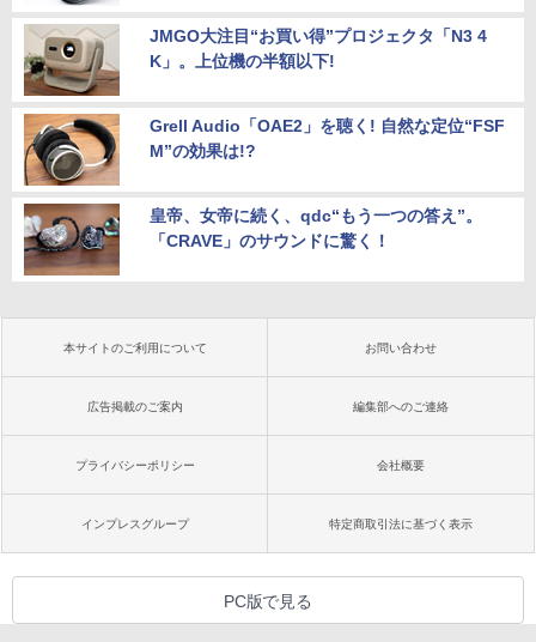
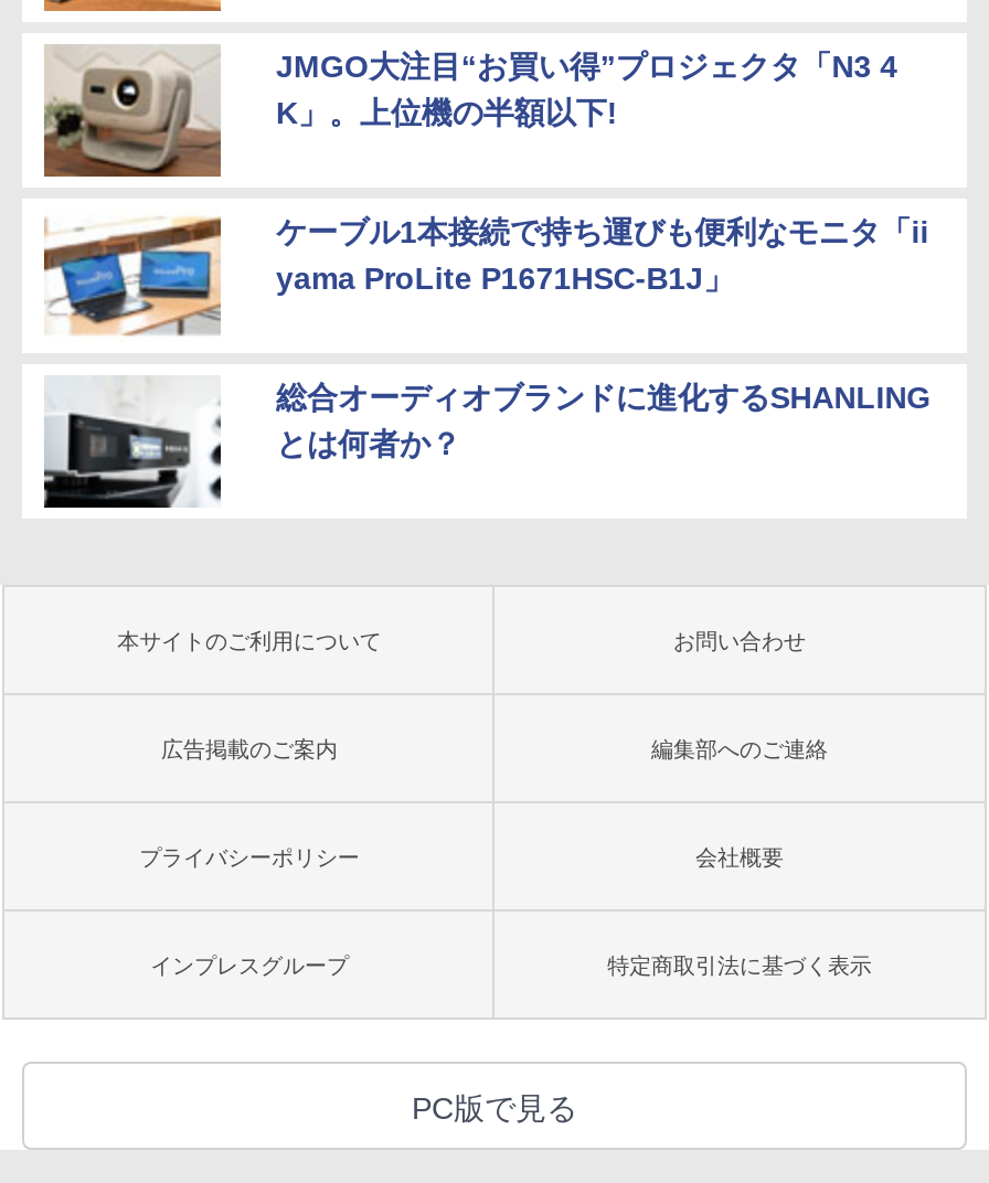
- [image]
- Grell Audio「OAE2」を聴く! 自然な定位“FSF
- M”の効果は!?
+ [image]
+ ケーブル1本接続で持ち運びも便利なモニタ「ii
+ yama ProLite P1671HSC-B1J」

- [image]
- 皇帝、女帝に続く、qdc“もう一つの答え”。
- 「CRAVE」のサウンドに驚く！
+ [image]
+ 総合オーディオブランドに進化するSHANLING
+ とは何者か？
